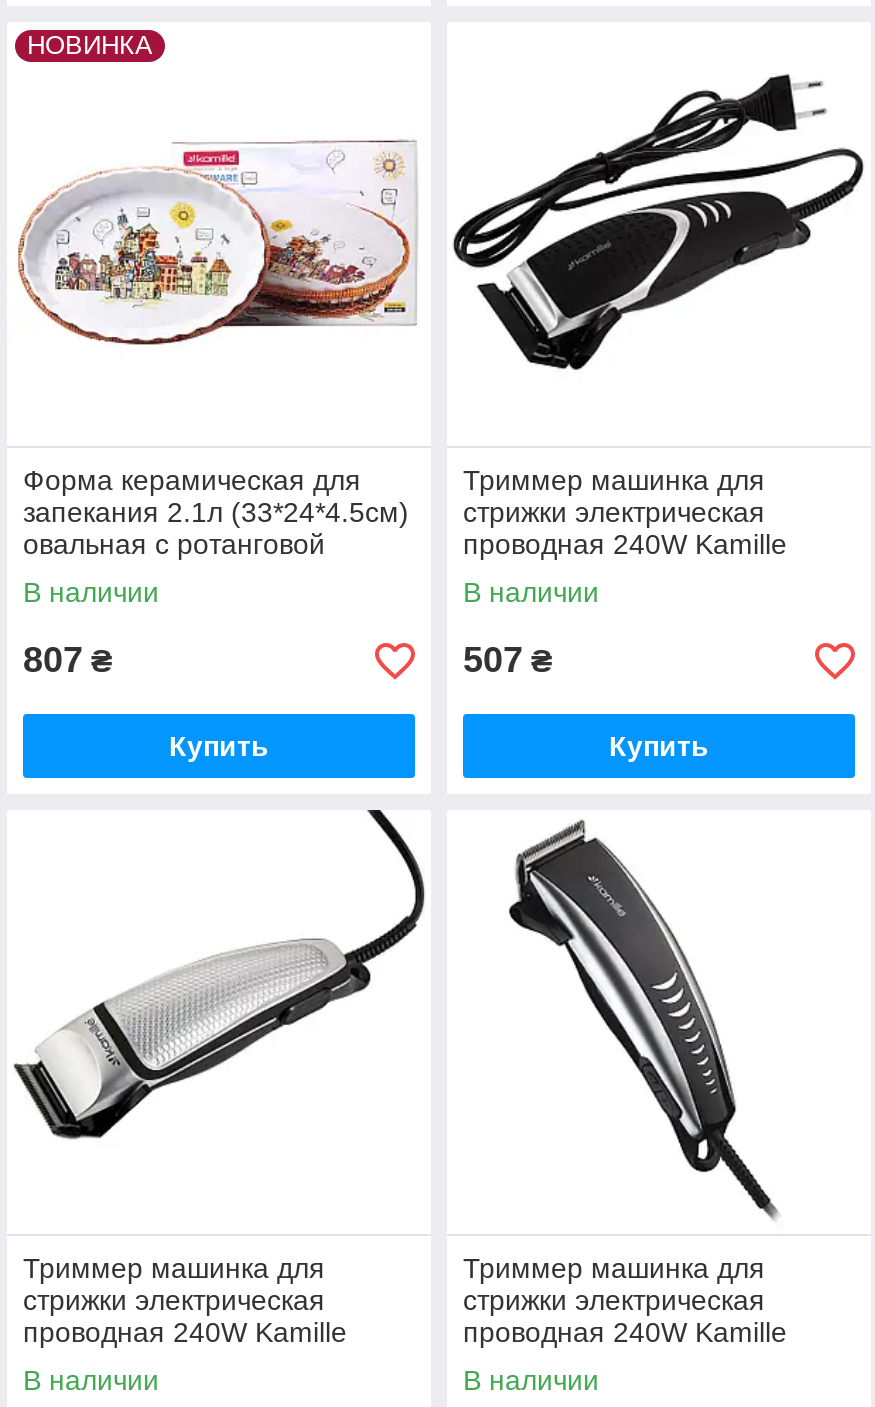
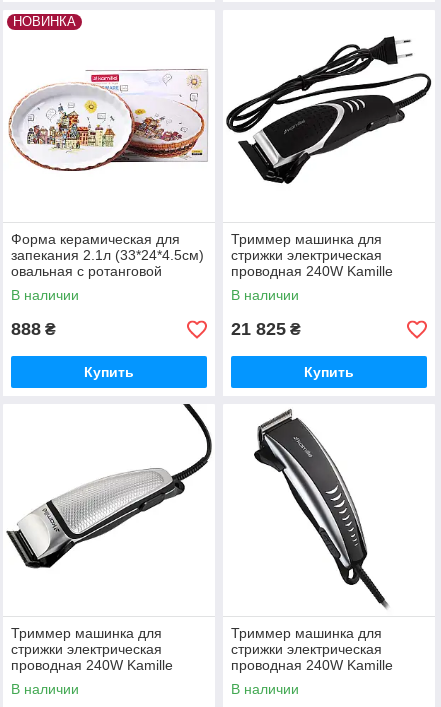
- 807 ₴
+ 888 ₴

- 507 ₴
+ 21 825 ₴
